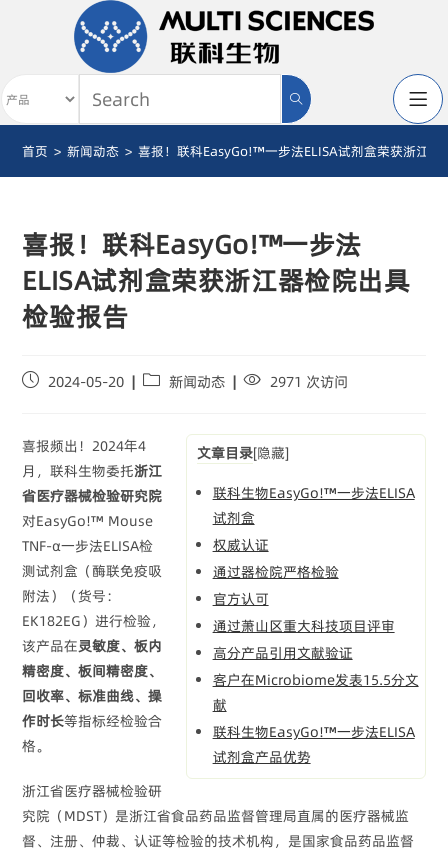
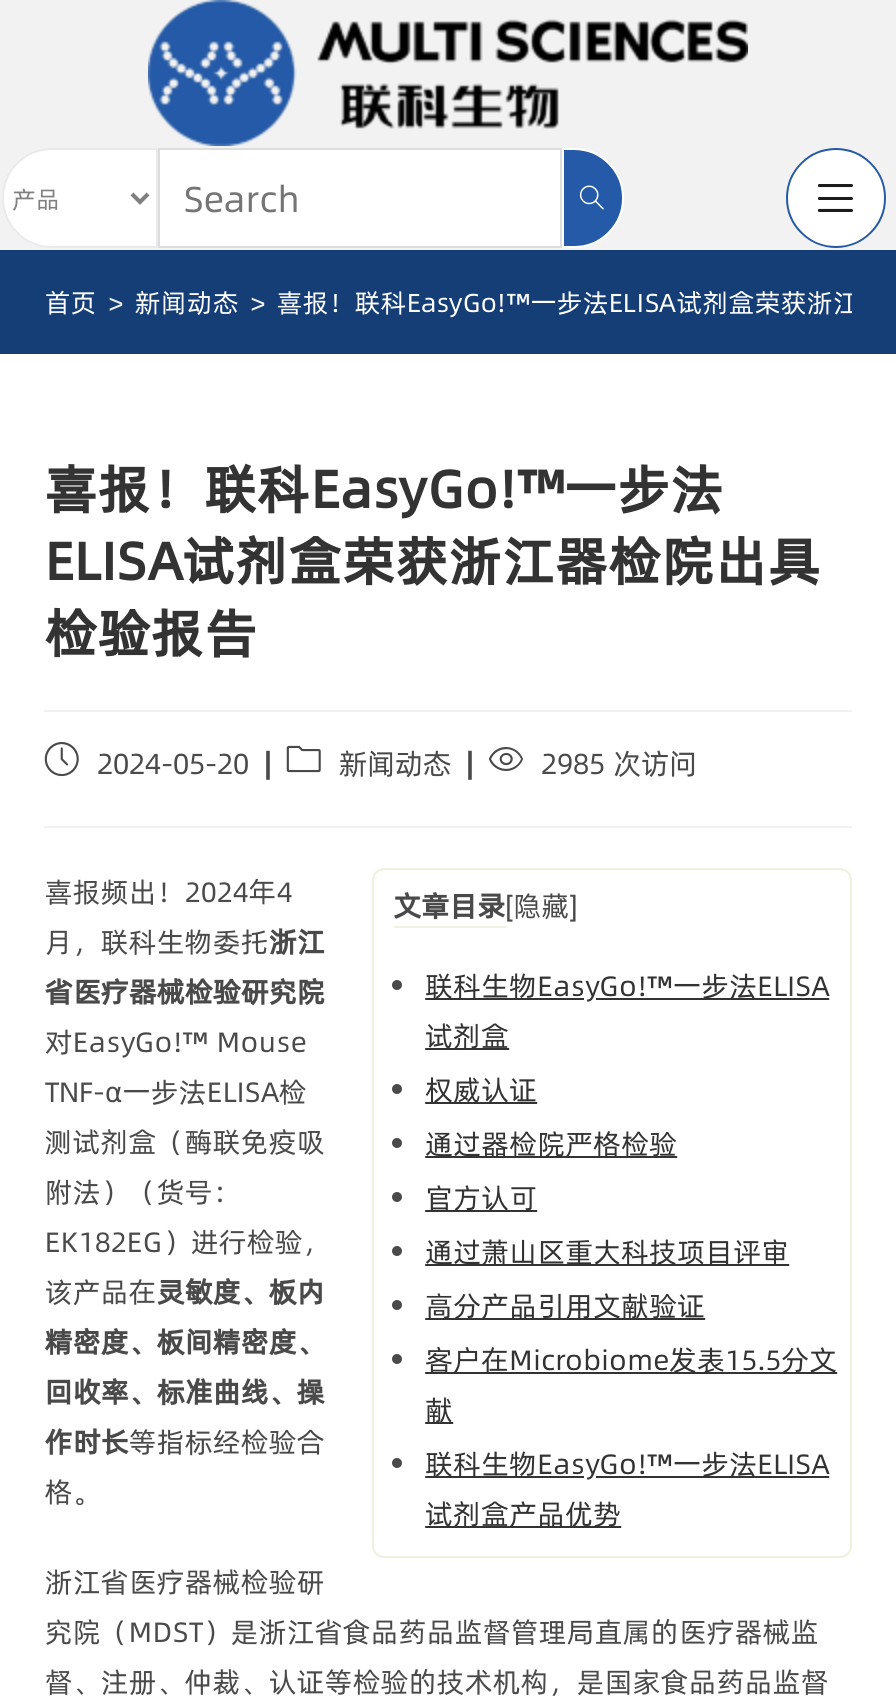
- 2971 次访问
+ 2985 次访问
